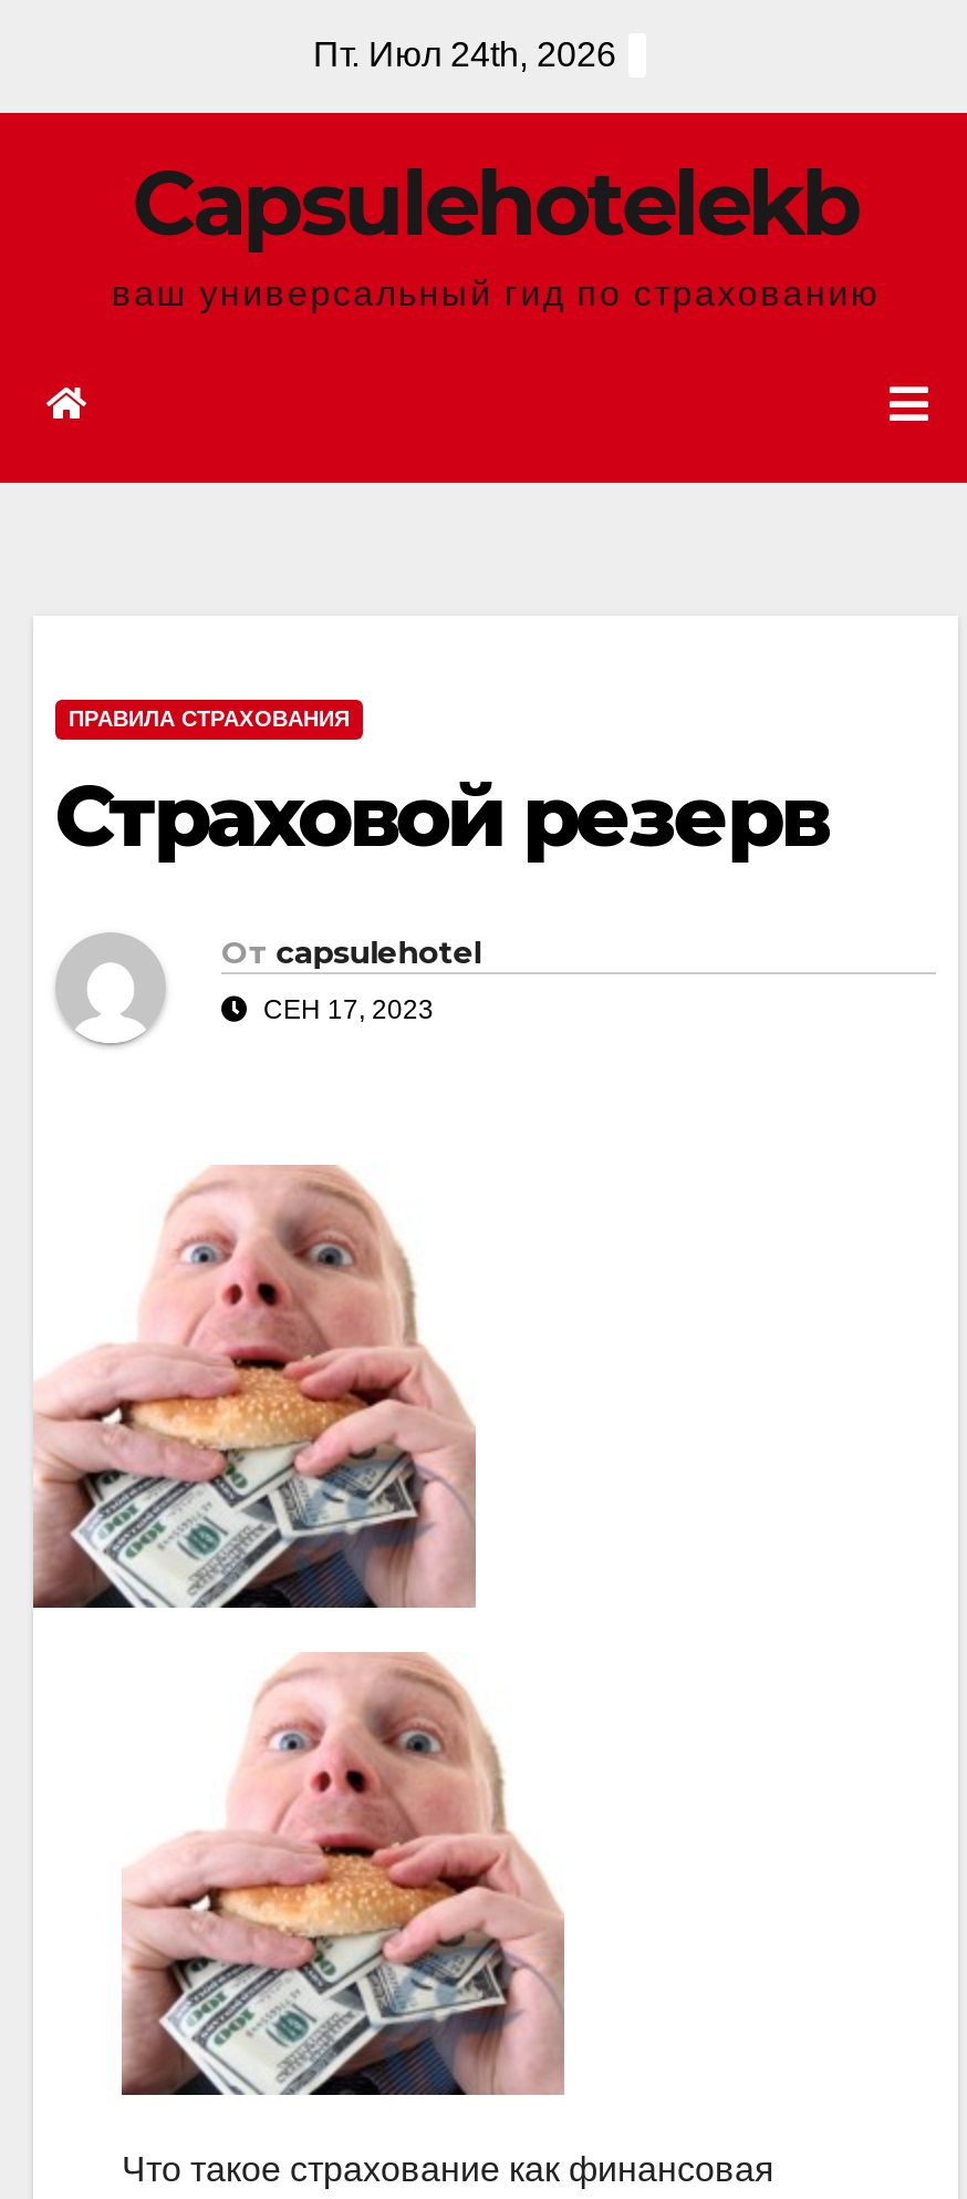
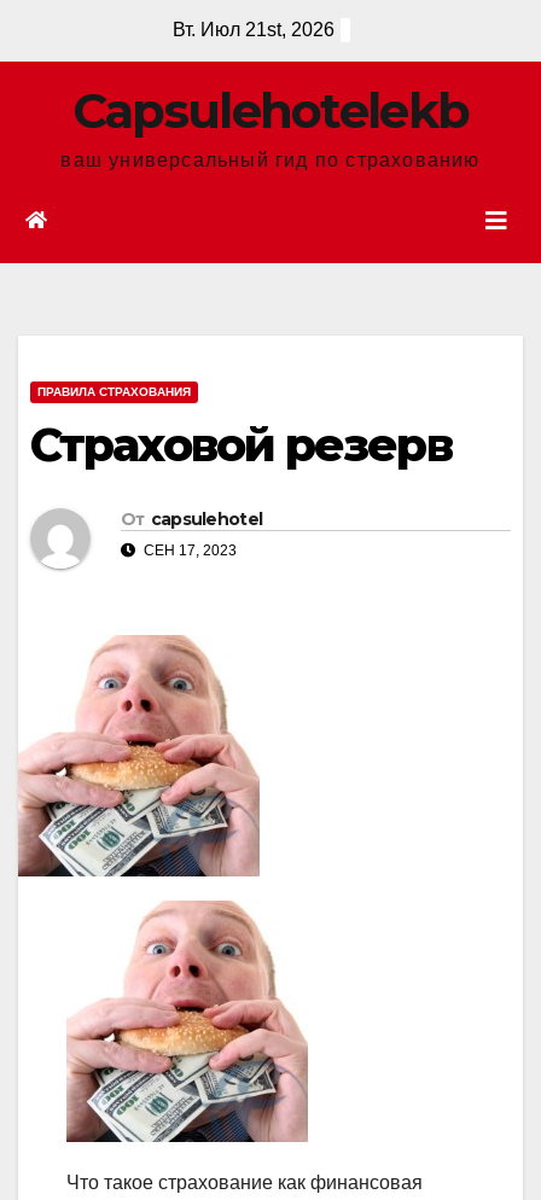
- Пт. Июл 24th, 2026
+ Вт. Июл 21st, 2026
